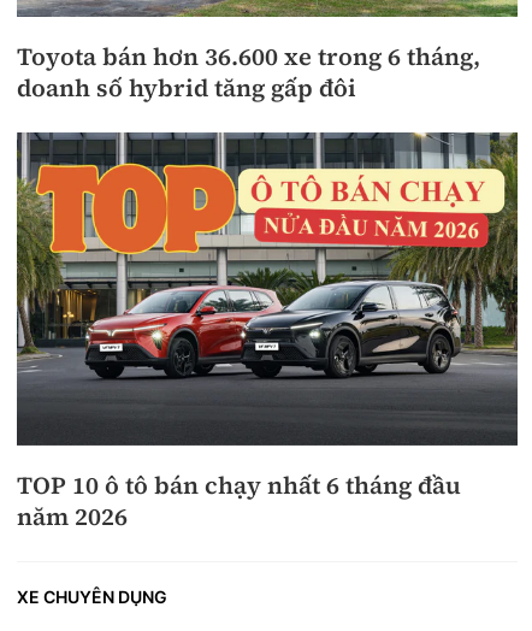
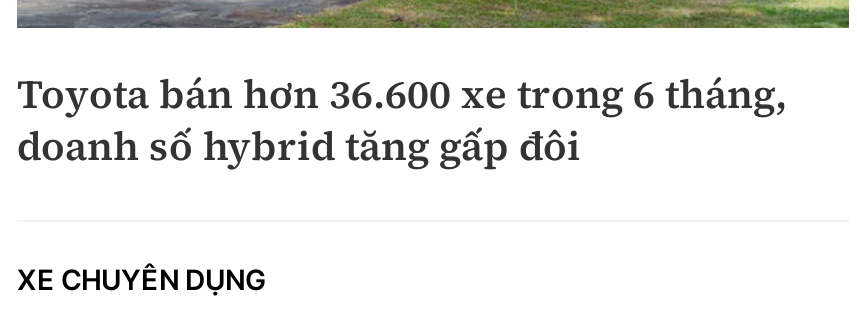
- [image]
- TOP 10 ô tô bán chạy nhất 6 tháng đầu
- năm 2026
